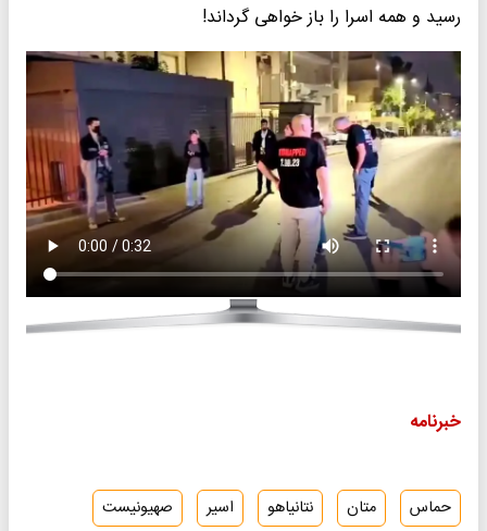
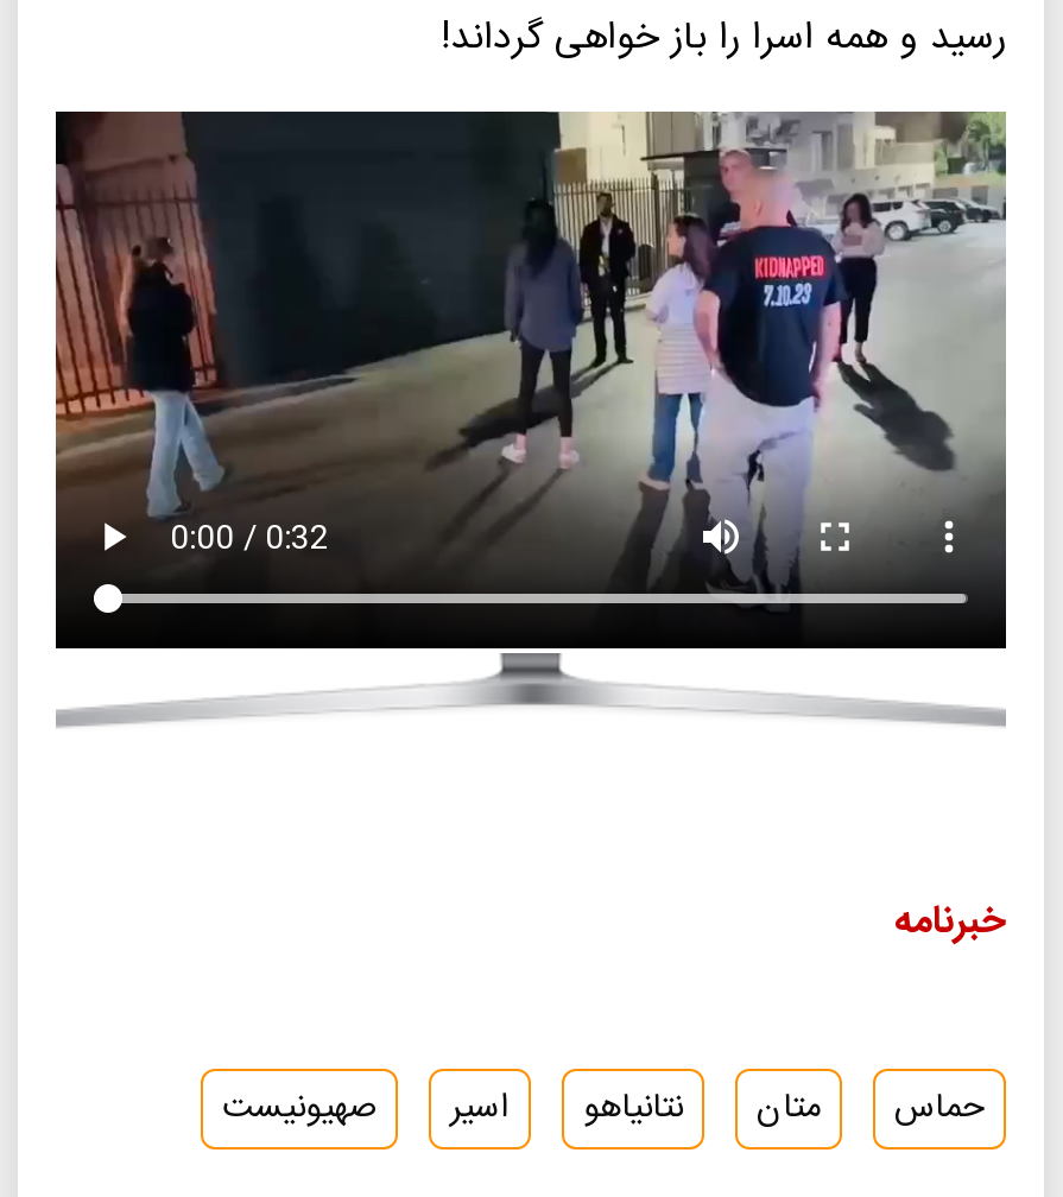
- [image]
+ [image]
